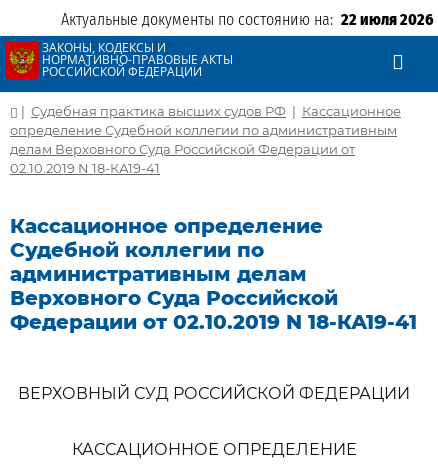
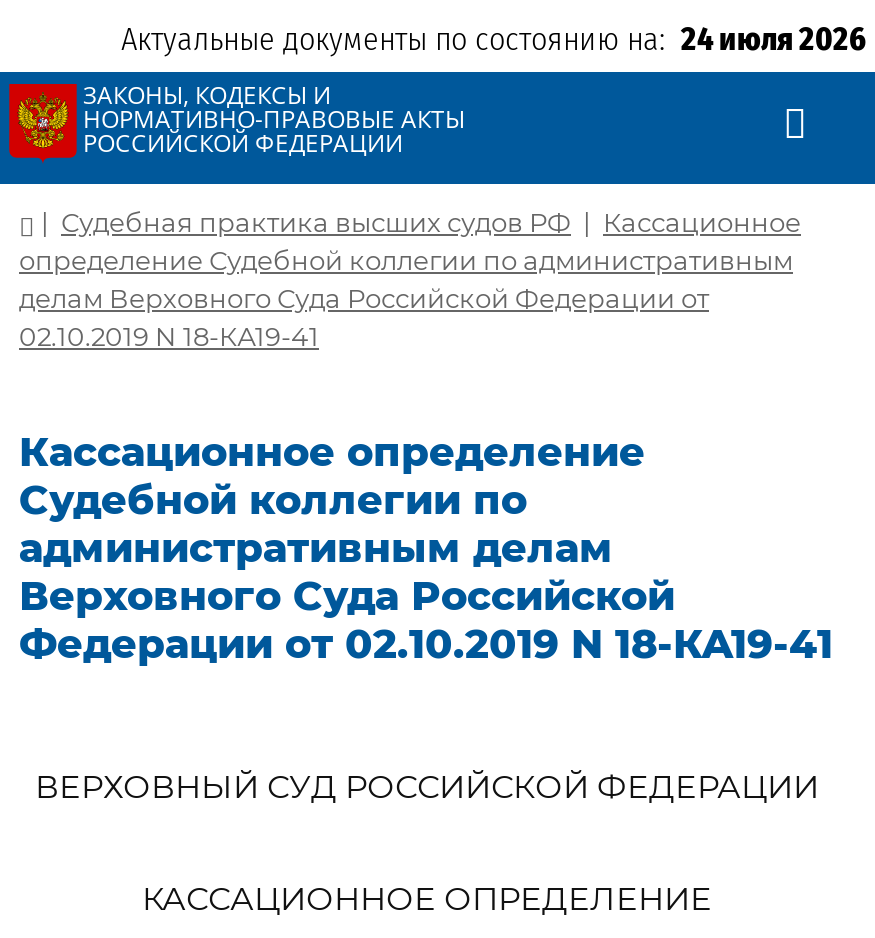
- Актуальные документы по состоянию на: 22 июля 2026
+ Актуальные документы по состоянию на: 24 июля 2026
